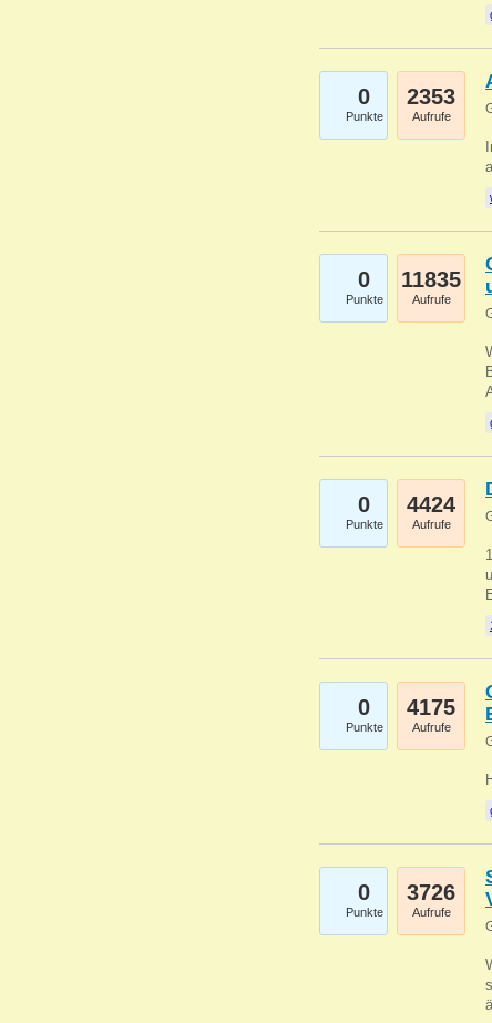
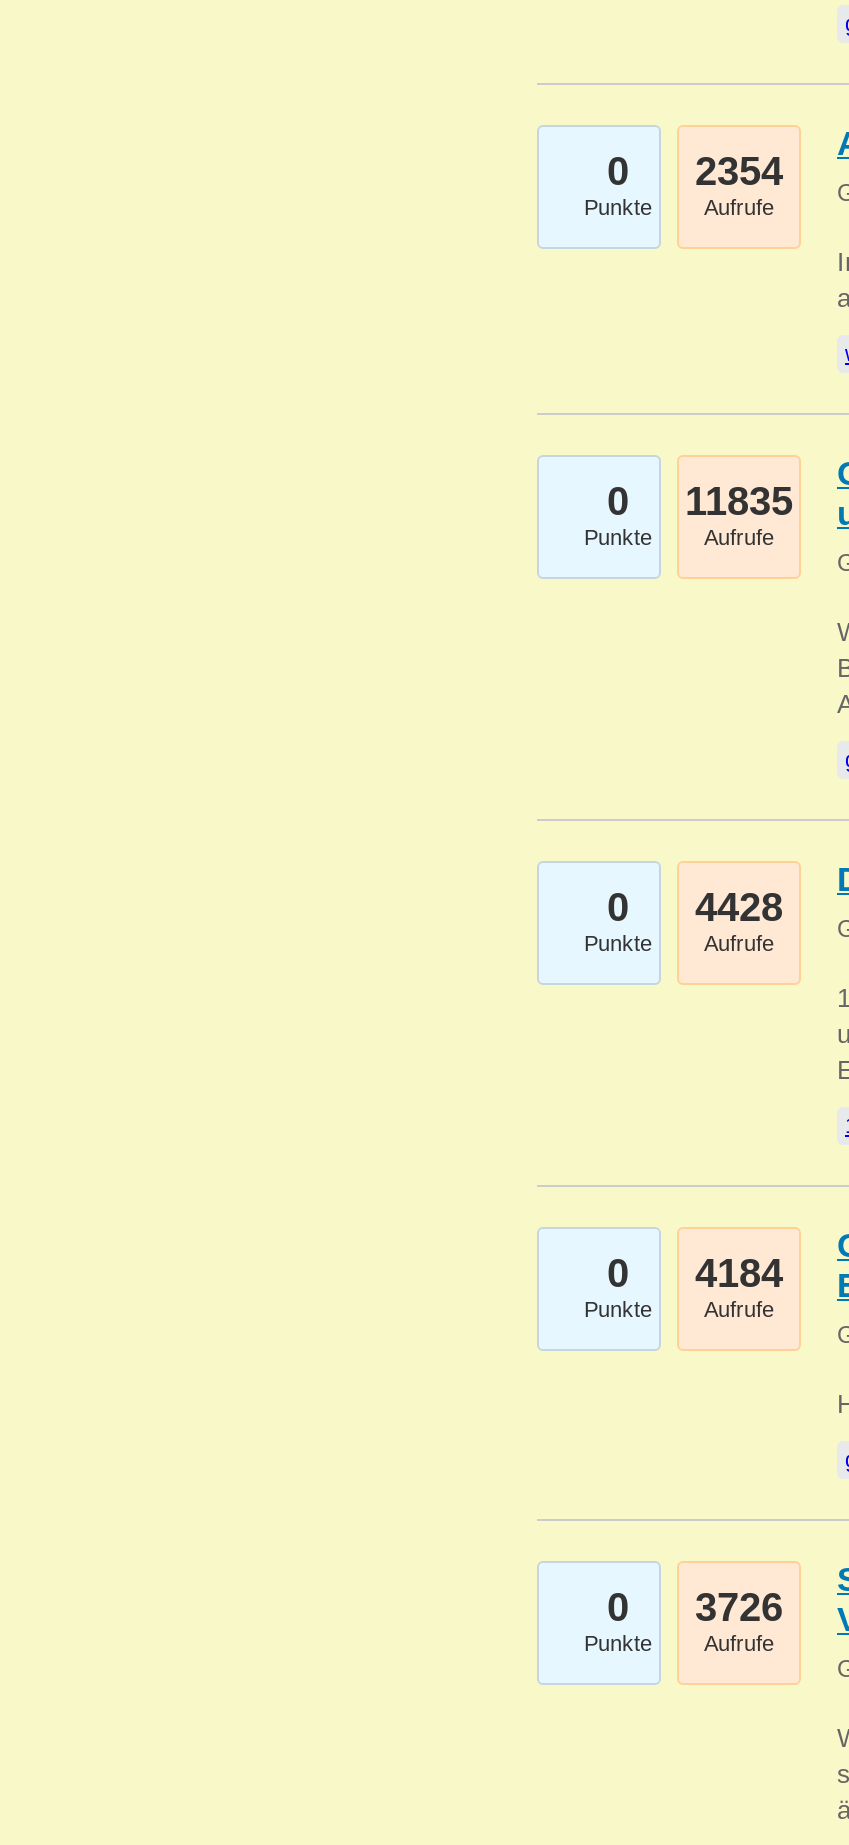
- 2353
+ 2354

- 4424
+ 4428

- 4175
+ 4184
